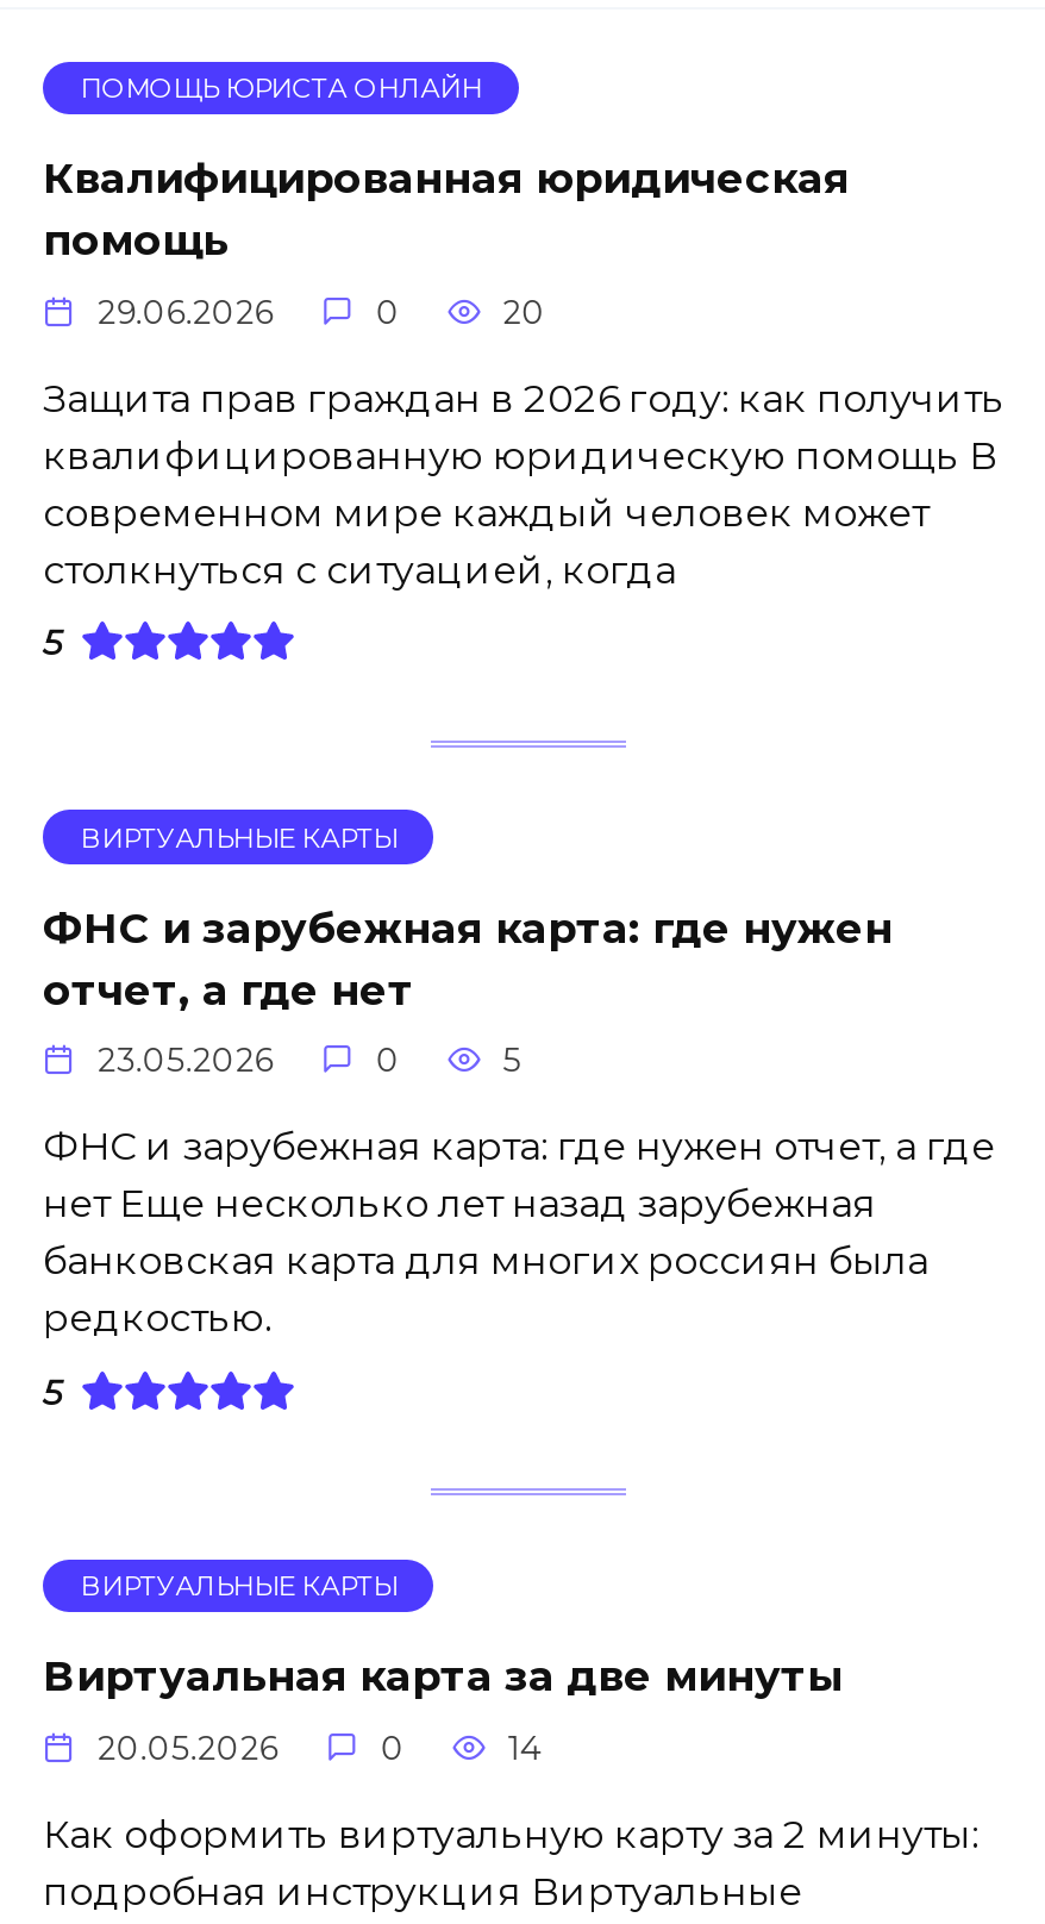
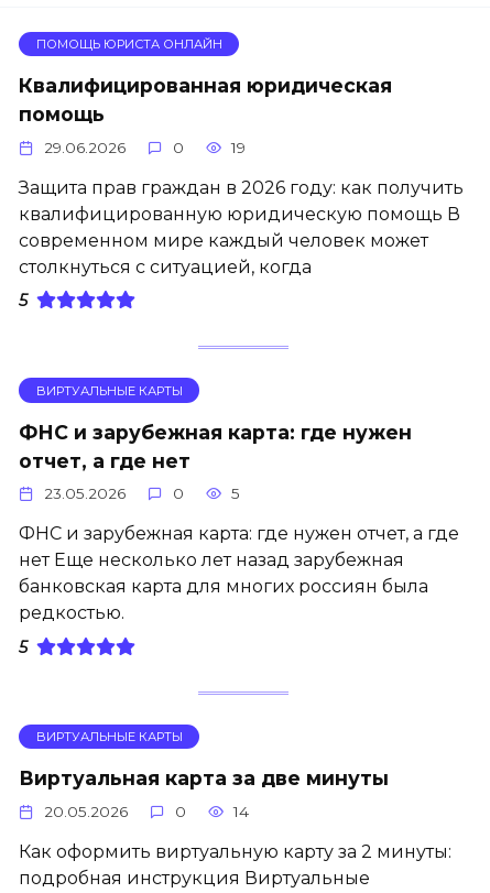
- 20
+ 19
